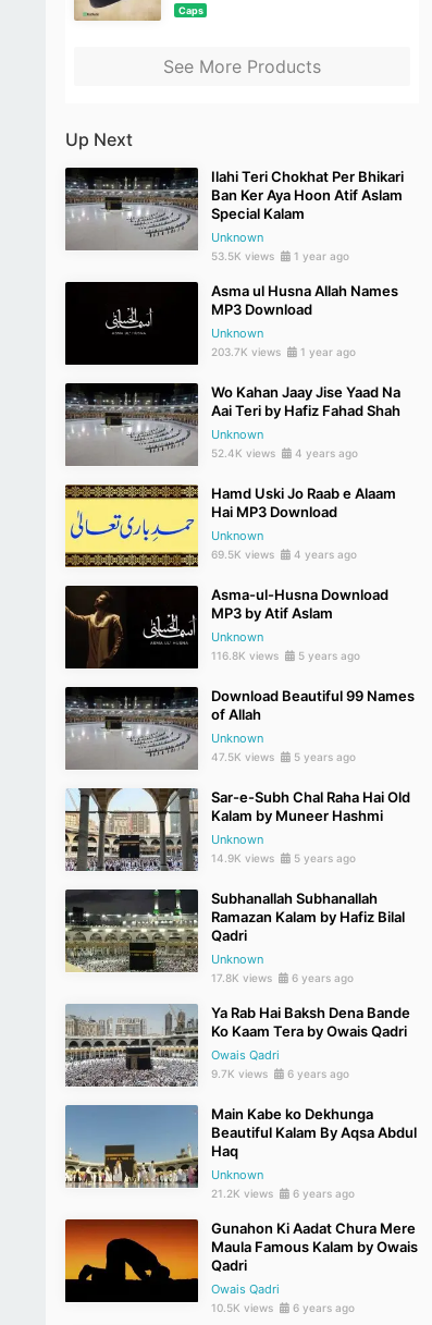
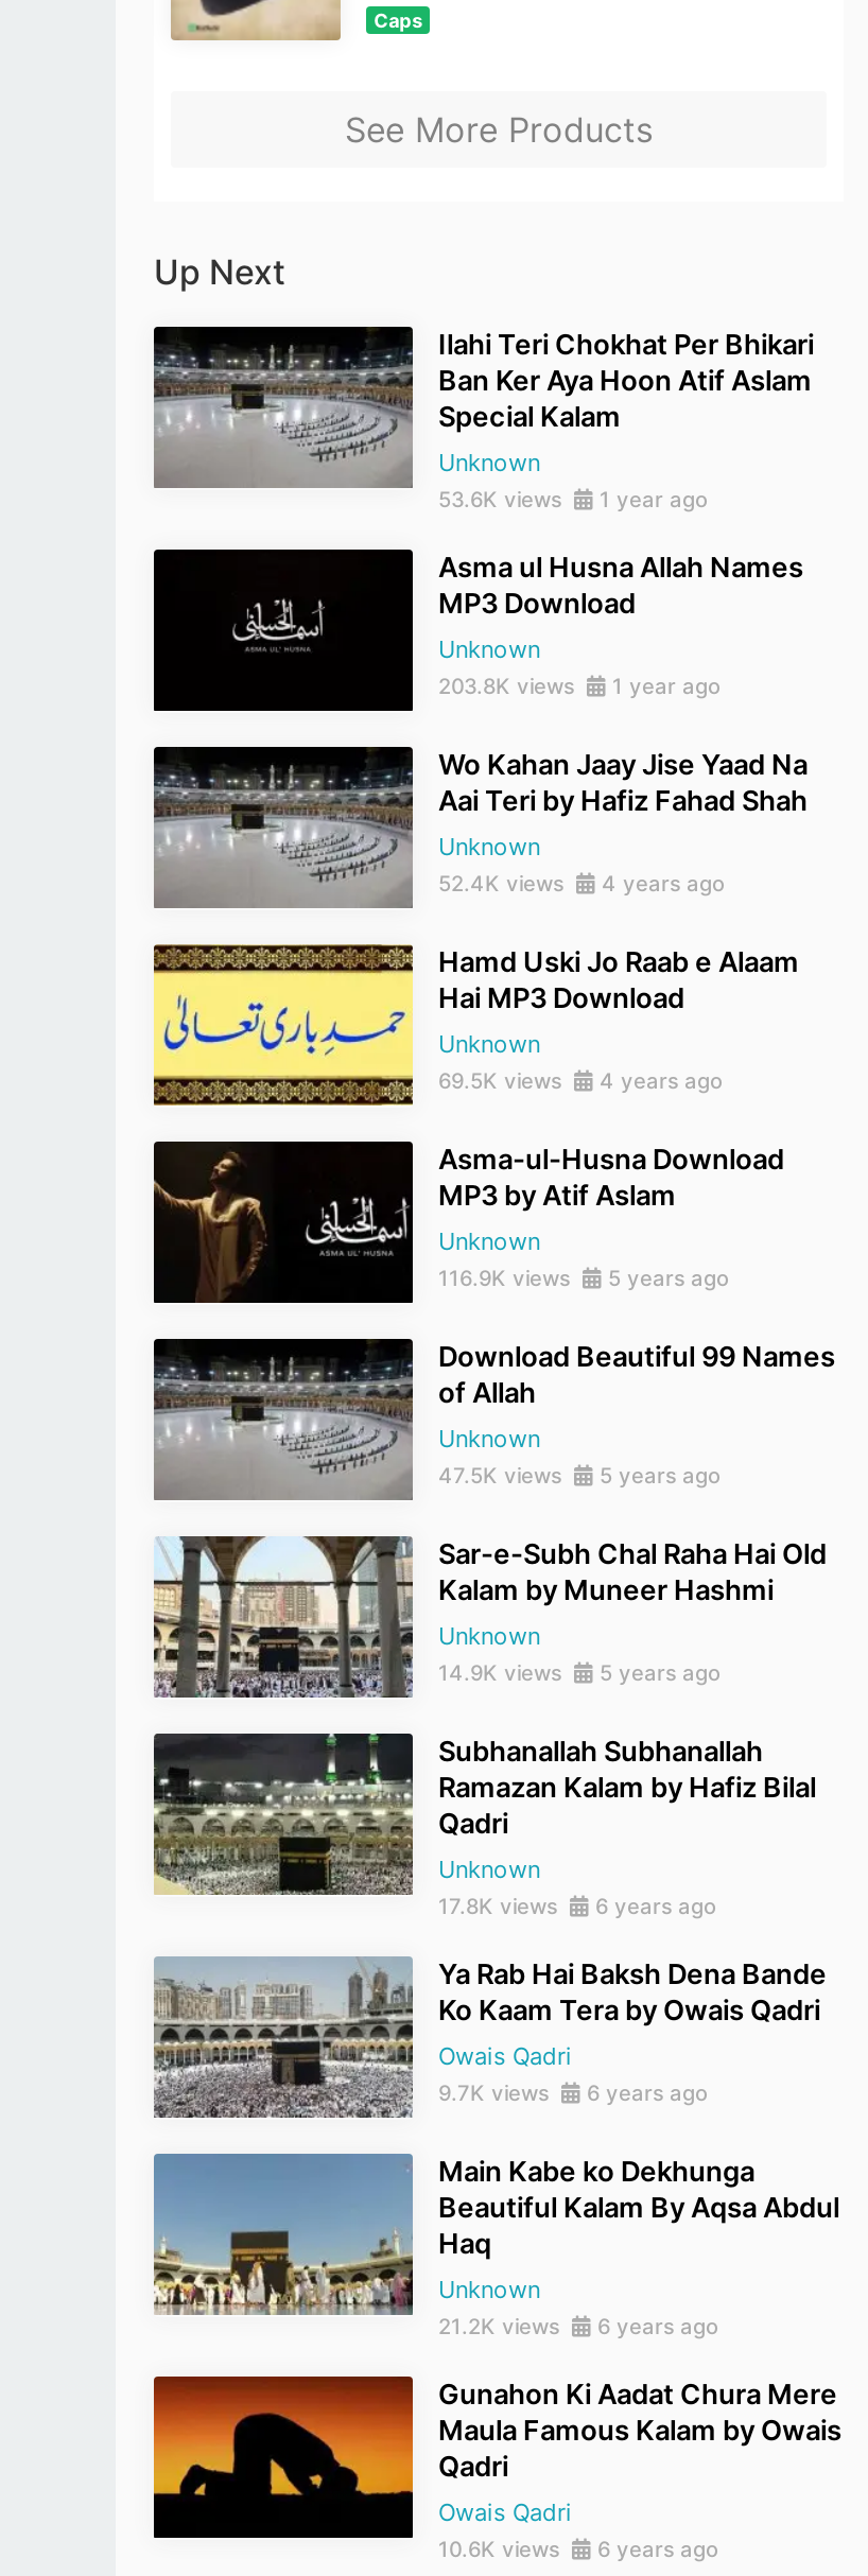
- 53.5K views 1 year ago
+ 53.6K views 1 year ago

- 203.7K views 1 year ago
+ 203.8K views 1 year ago

- 116.8K views 5 years ago
+ 116.9K views 5 years ago

- 10.5K views 6 years ago
+ 10.6K views 6 years ago
